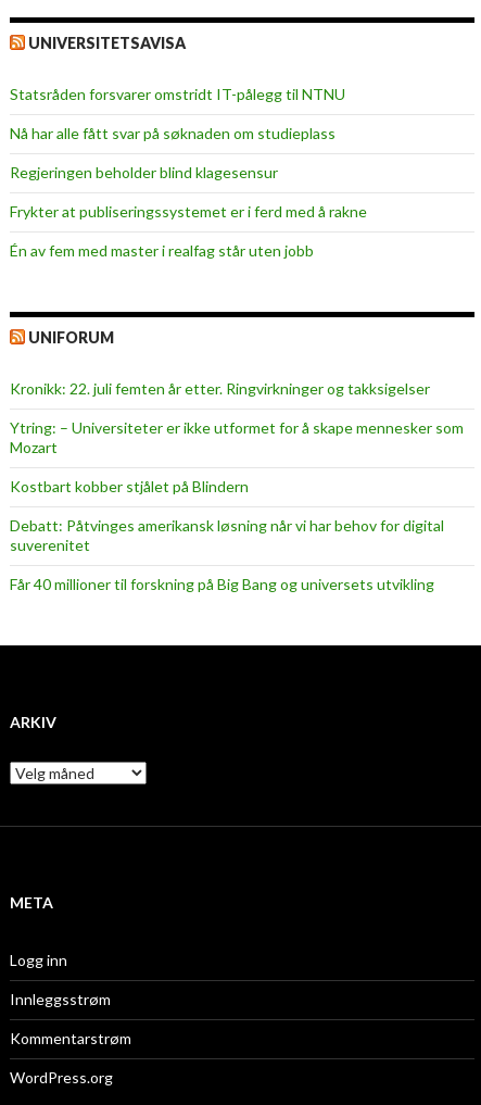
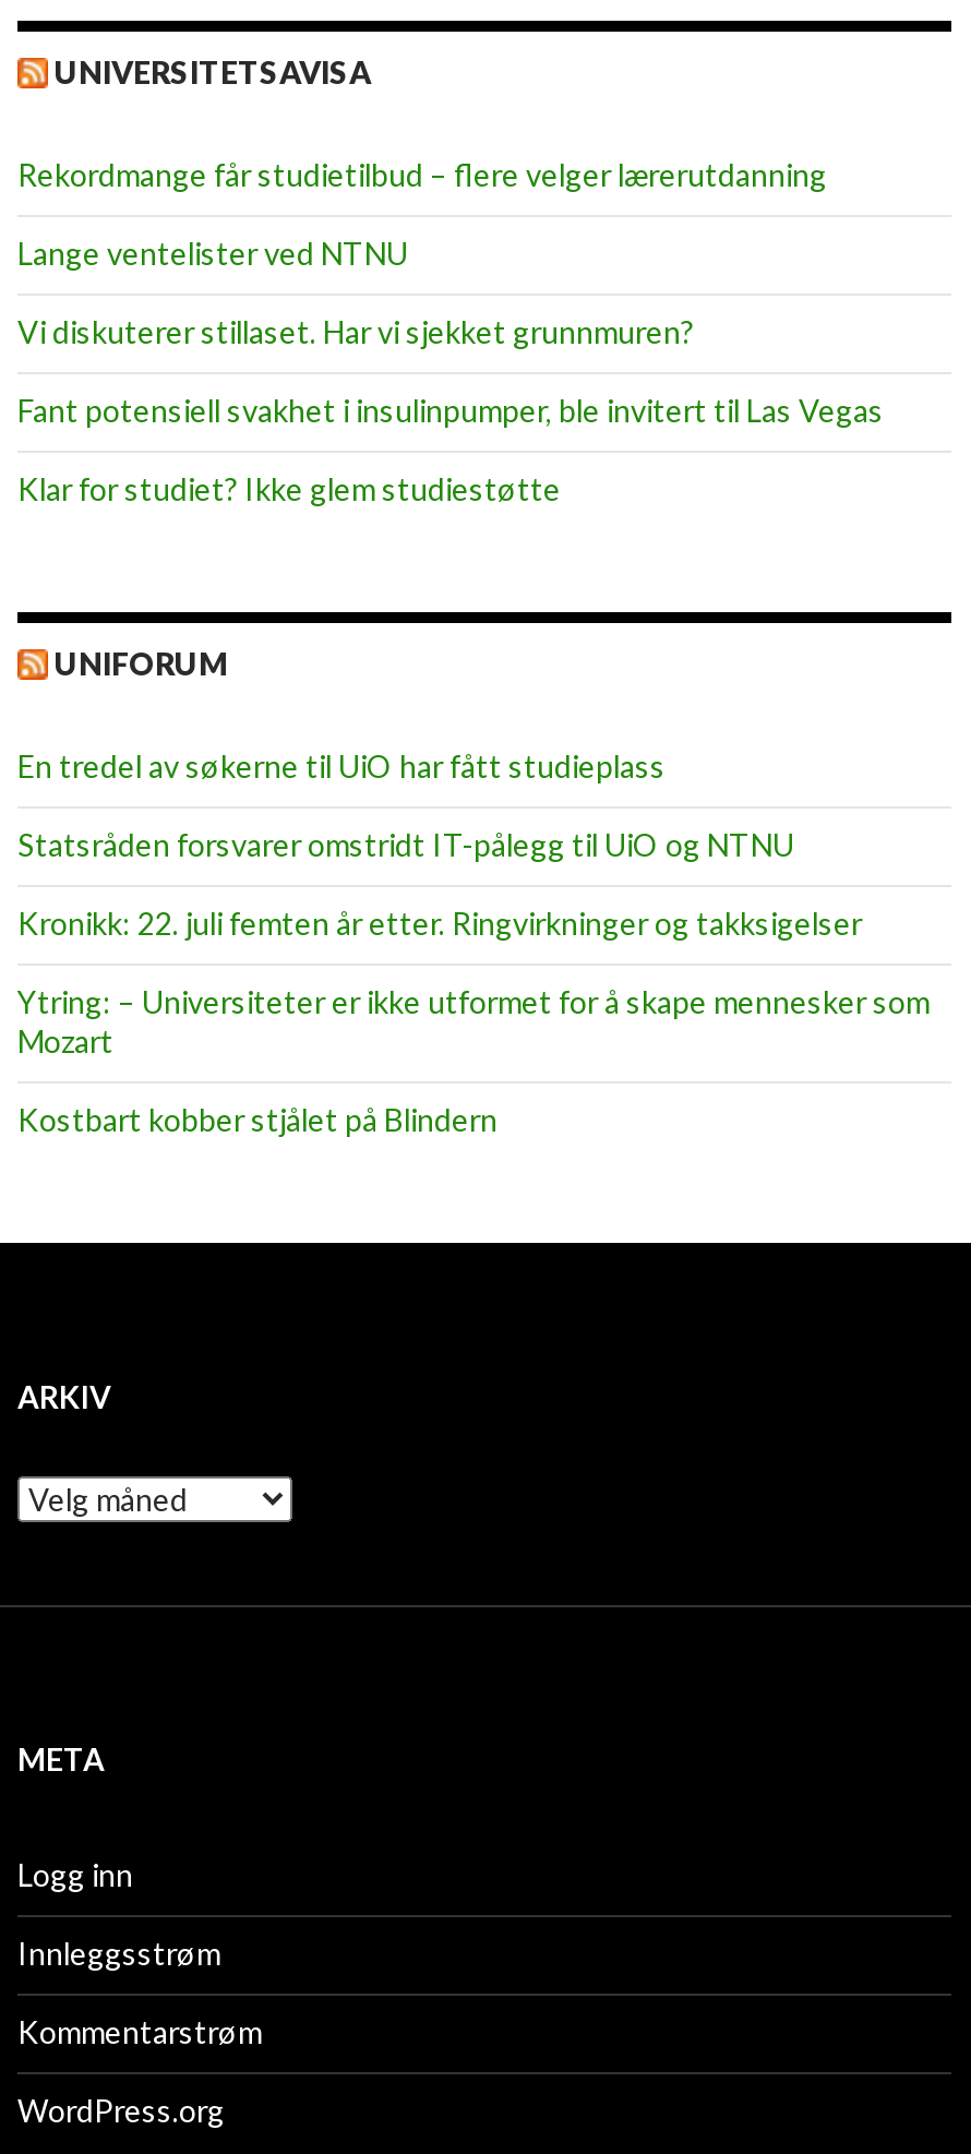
- Statsråden forsvarer omstridt IT-pålegg til NTNU
+ Rekordmange får studietilbud – flere velger lærerutdanning

- Nå har alle fått svar på søknaden om studieplass
+ Lange ventelister ved NTNU

- Regjeringen beholder blind klagesensur
+ Vi diskuterer stillaset. Har vi sjekket grunnmuren?

- Frykter at publiseringssystemet er i ferd med å rakne
+ Fant potensiell svakhet i insulinpumper, ble invitert til Las Vegas

- Én av fem med master i realfag står uten jobb
+ Klar for studiet? Ikke glem studiestøtte

+ En tredel av søkerne til UiO har fått studieplass
+ Statsråden forsvarer omstridt IT-pålegg til UiO og NTNU

moved down: Kronikk: 22. juli femten år etter. Ringvirkninger og takksigelser | Ytring: – Universiteter er ikke utformet for å skape mennesker som | Mozart | Kostbart kobber stjålet på Blindern

- Debatt: Påtvinges amerikansk løsning når vi har behov for digital
- suverenitet
- Får 40 millioner til forskning på Big Bang og universets utvikling
